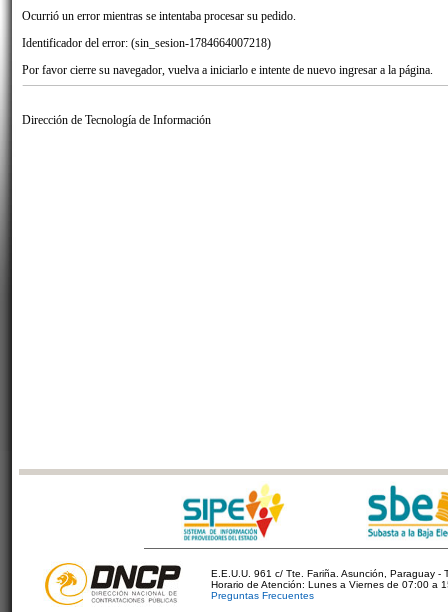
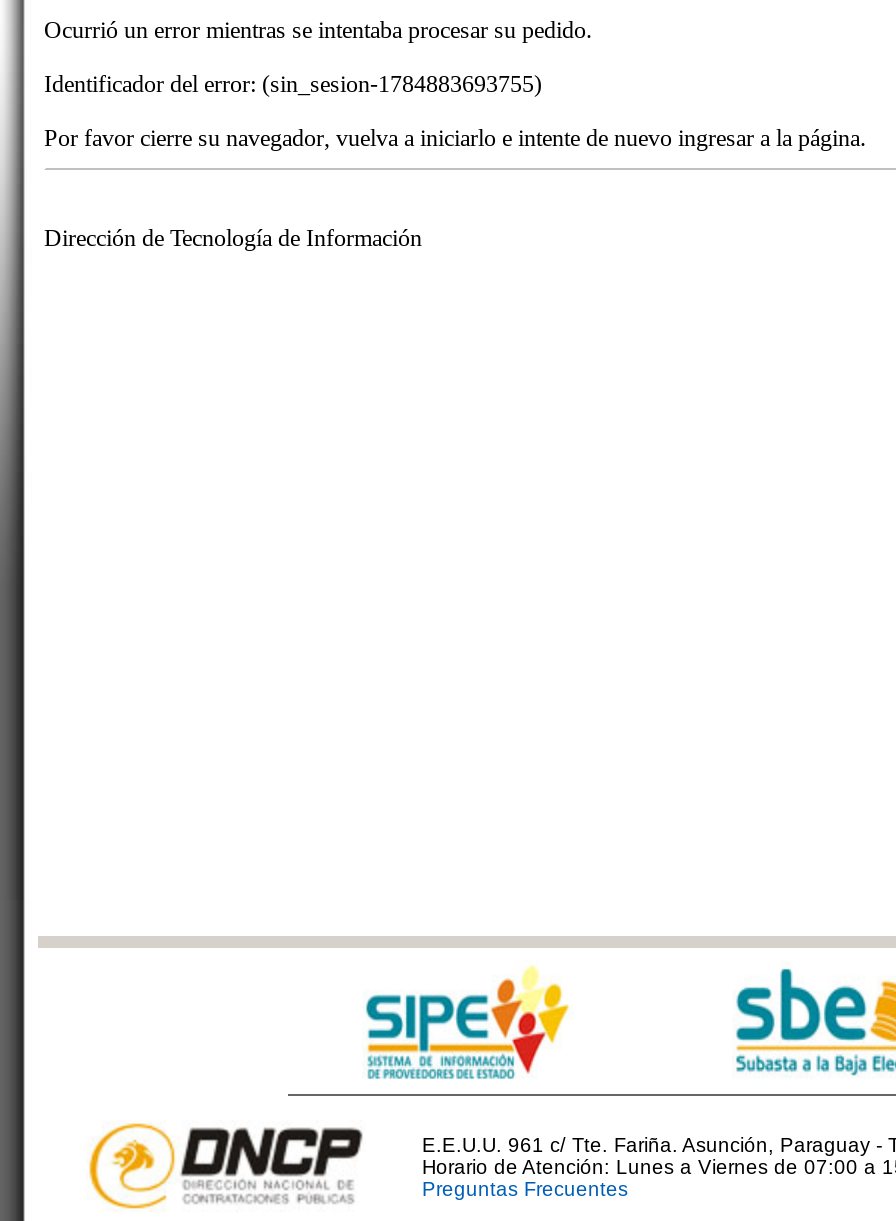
- Identificador del error: (sin_sesion-1784664007218)
+ Identificador del error: (sin_sesion-1784883693755)
